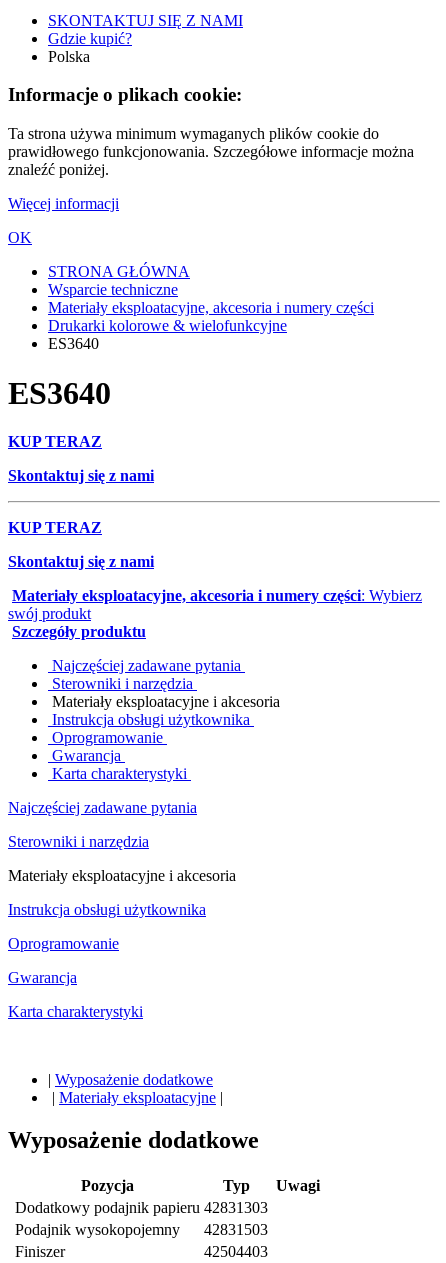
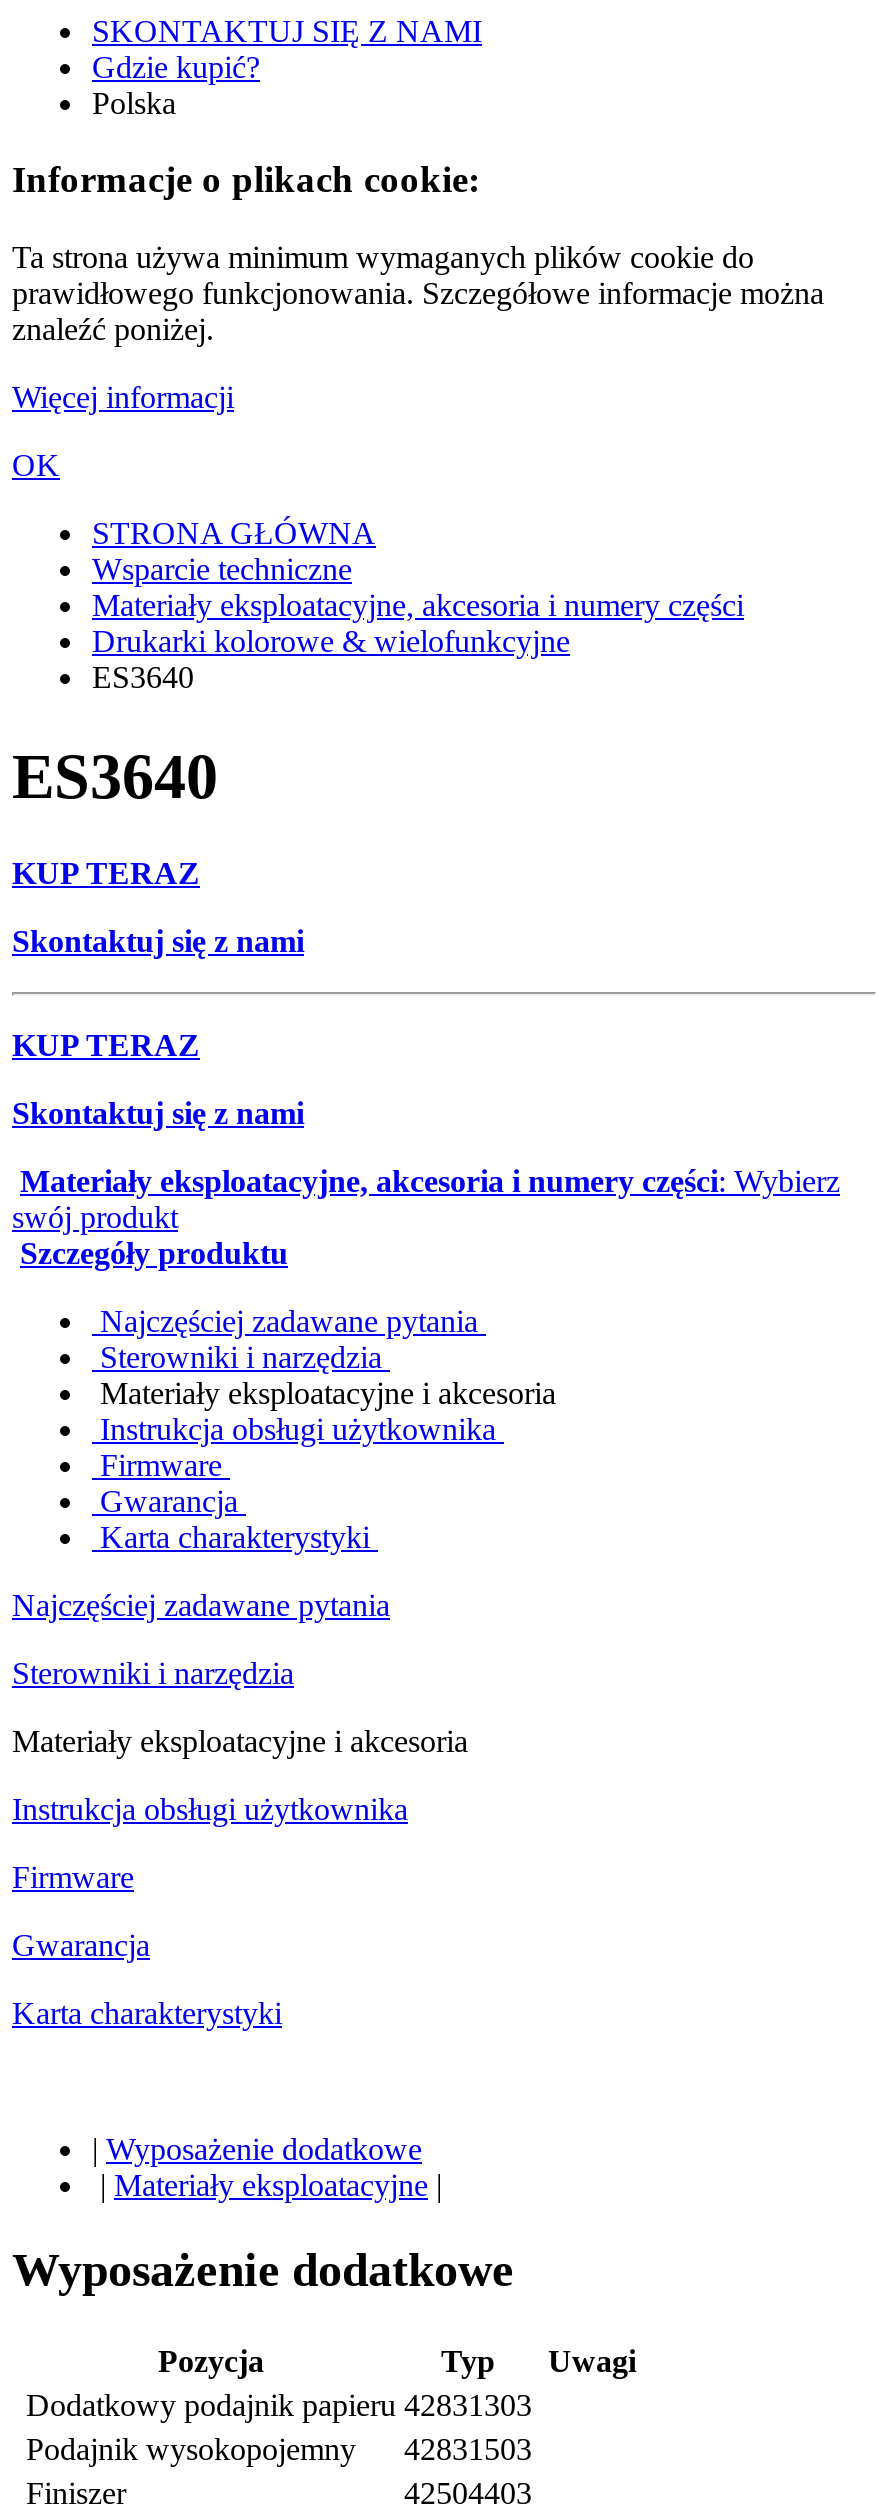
- Oprogramowanie
+ Firmware

- Oprogramowanie
+ Firmware
